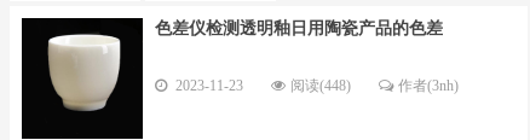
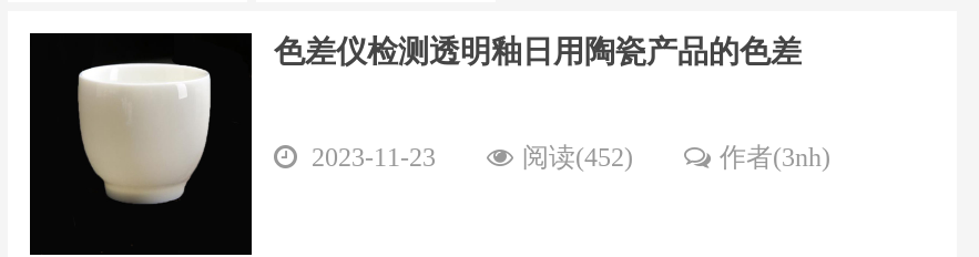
- 阅读(448)
+ 阅读(452)
